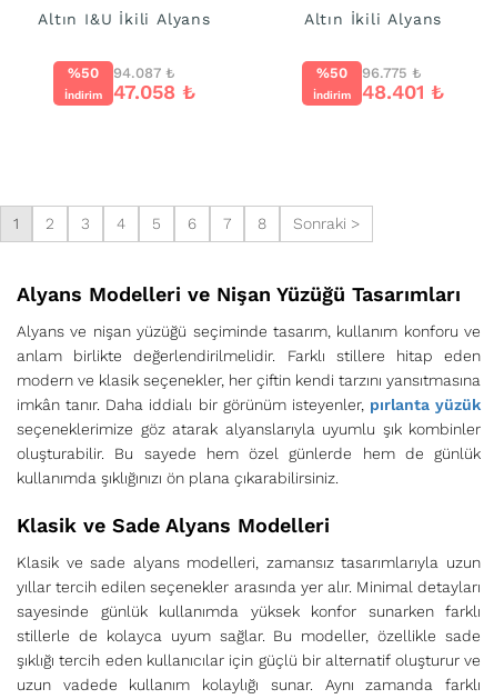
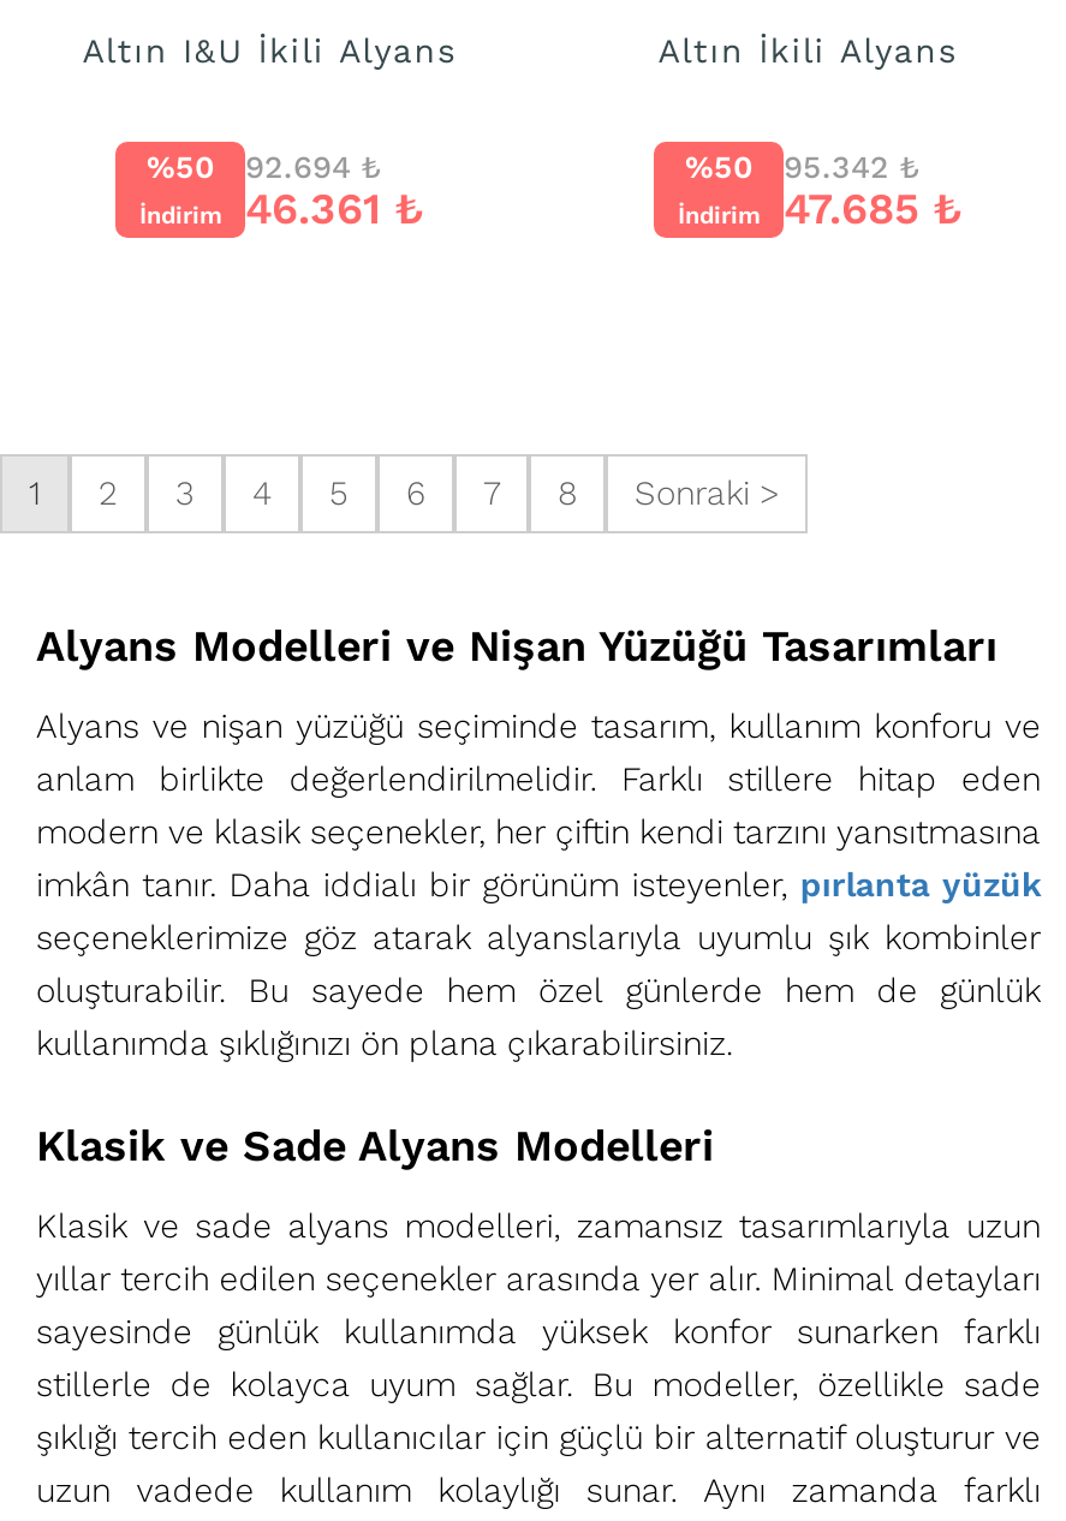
- %50 94.087 ₺
+ %50 92.694 ₺

- %50 96.775 ₺
+ %50 95.342 ₺

- İndirim 47.058 ₺
+ İndirim 46.361 ₺

- İndirim 48.401 ₺
+ İndirim 47.685 ₺
